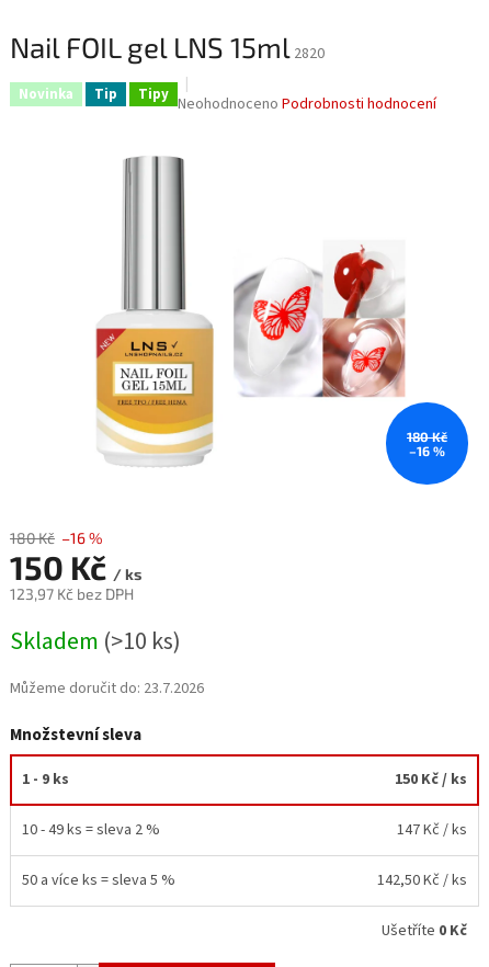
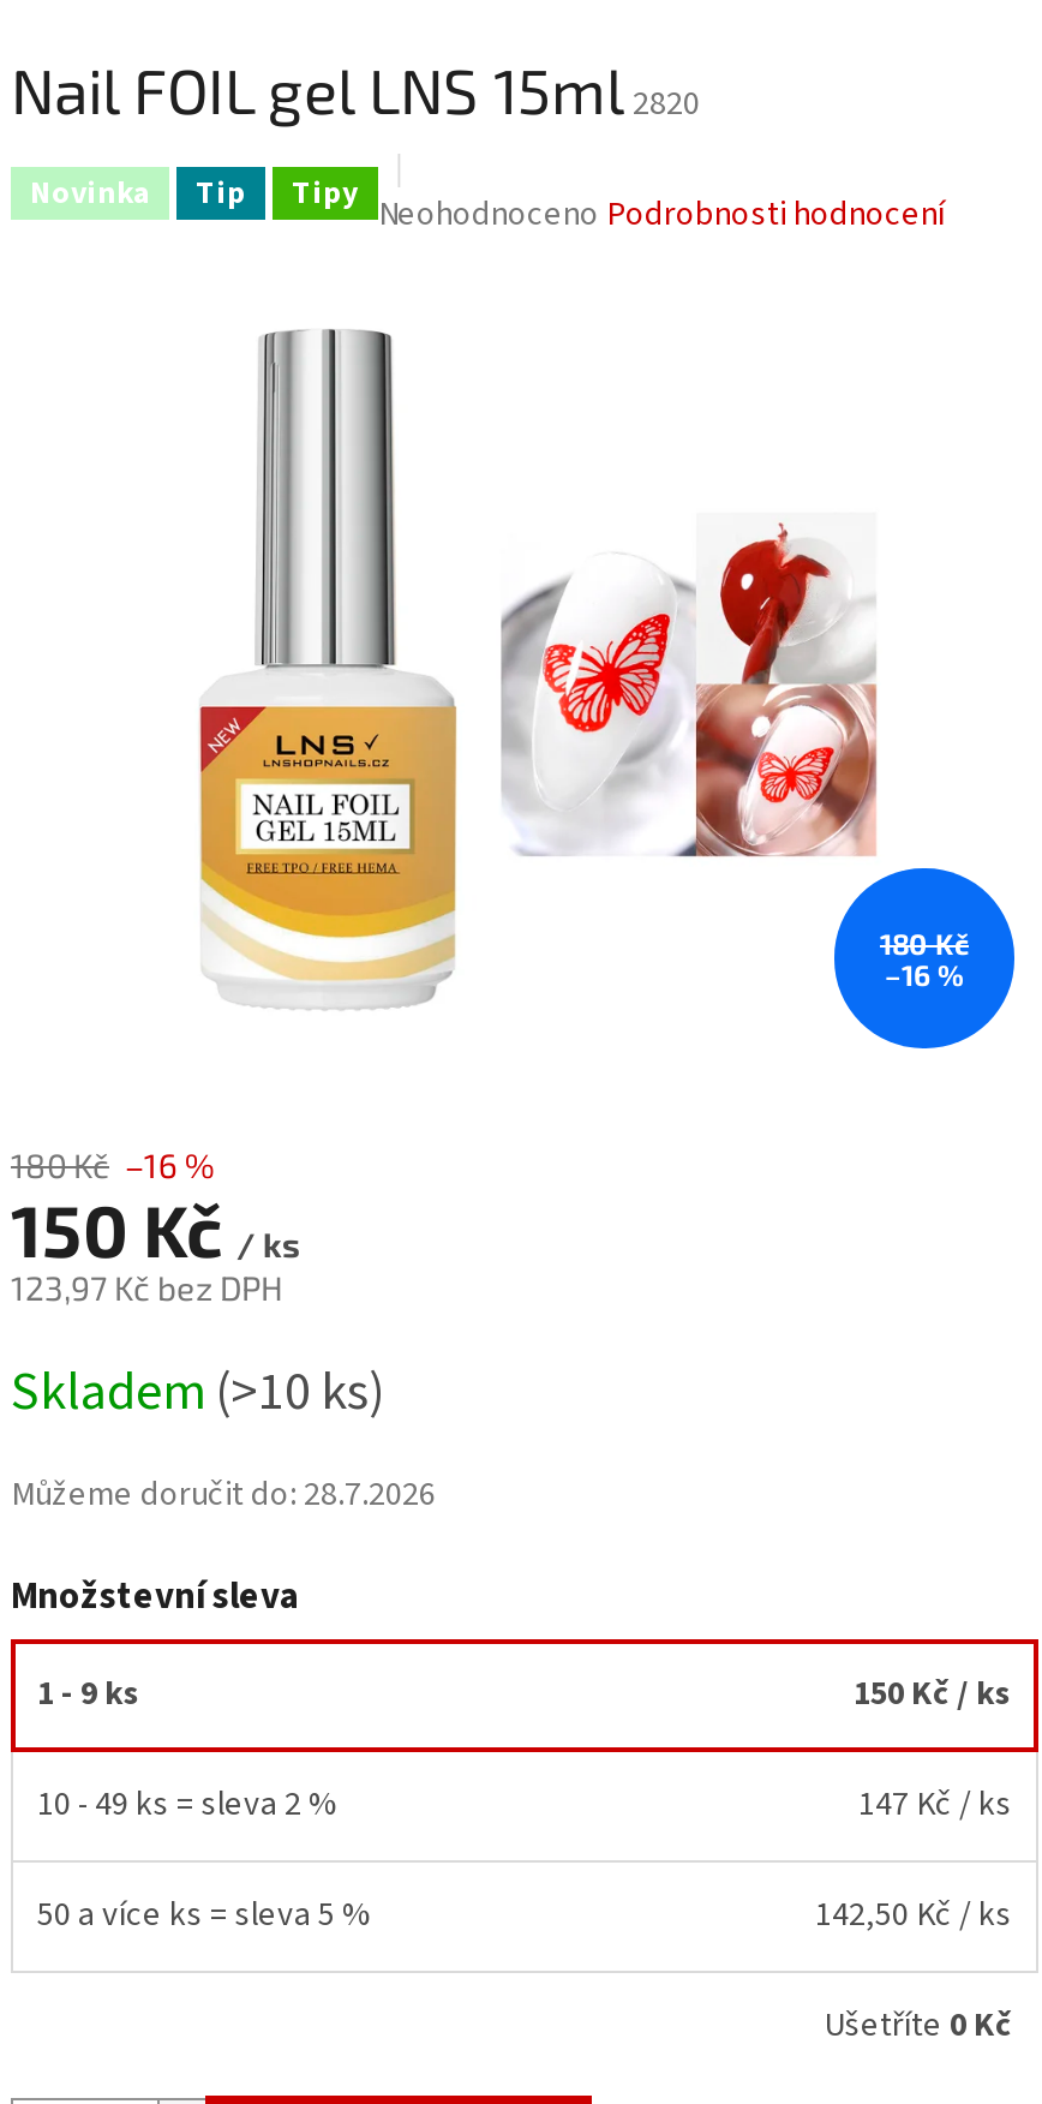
- Můžeme doručit do: 23.7.2026
+ Můžeme doručit do: 28.7.2026
